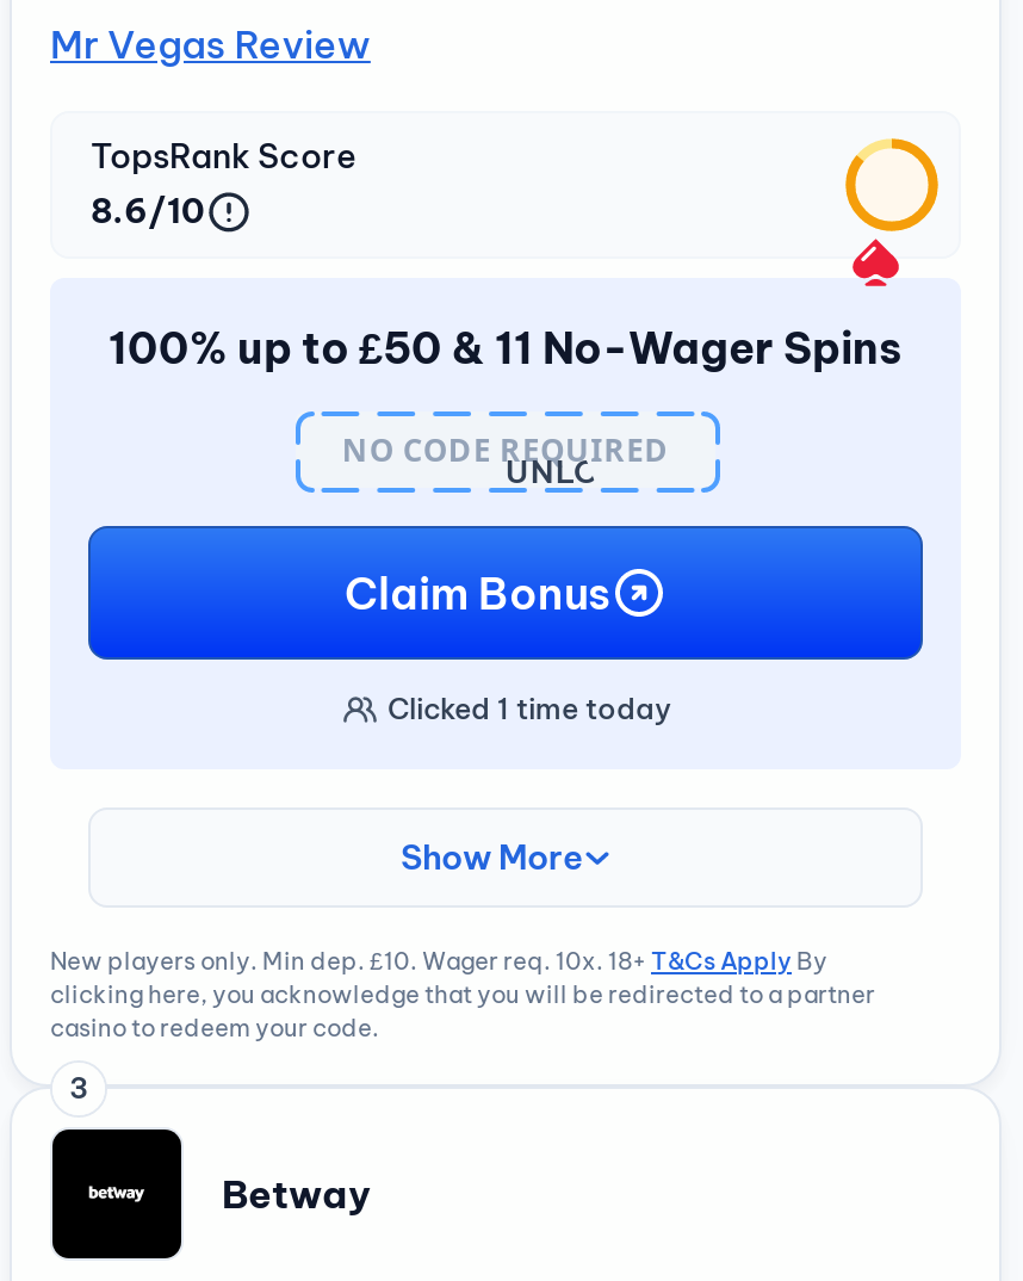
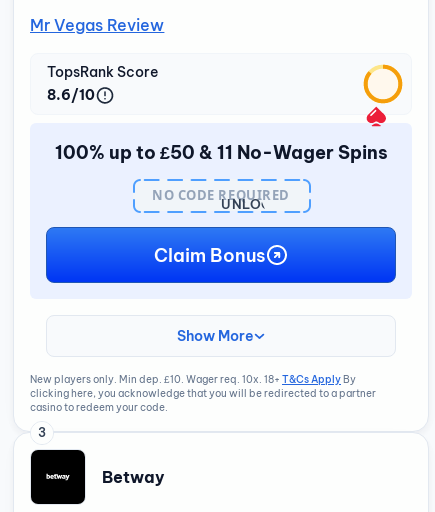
- Clicked 1 time today
